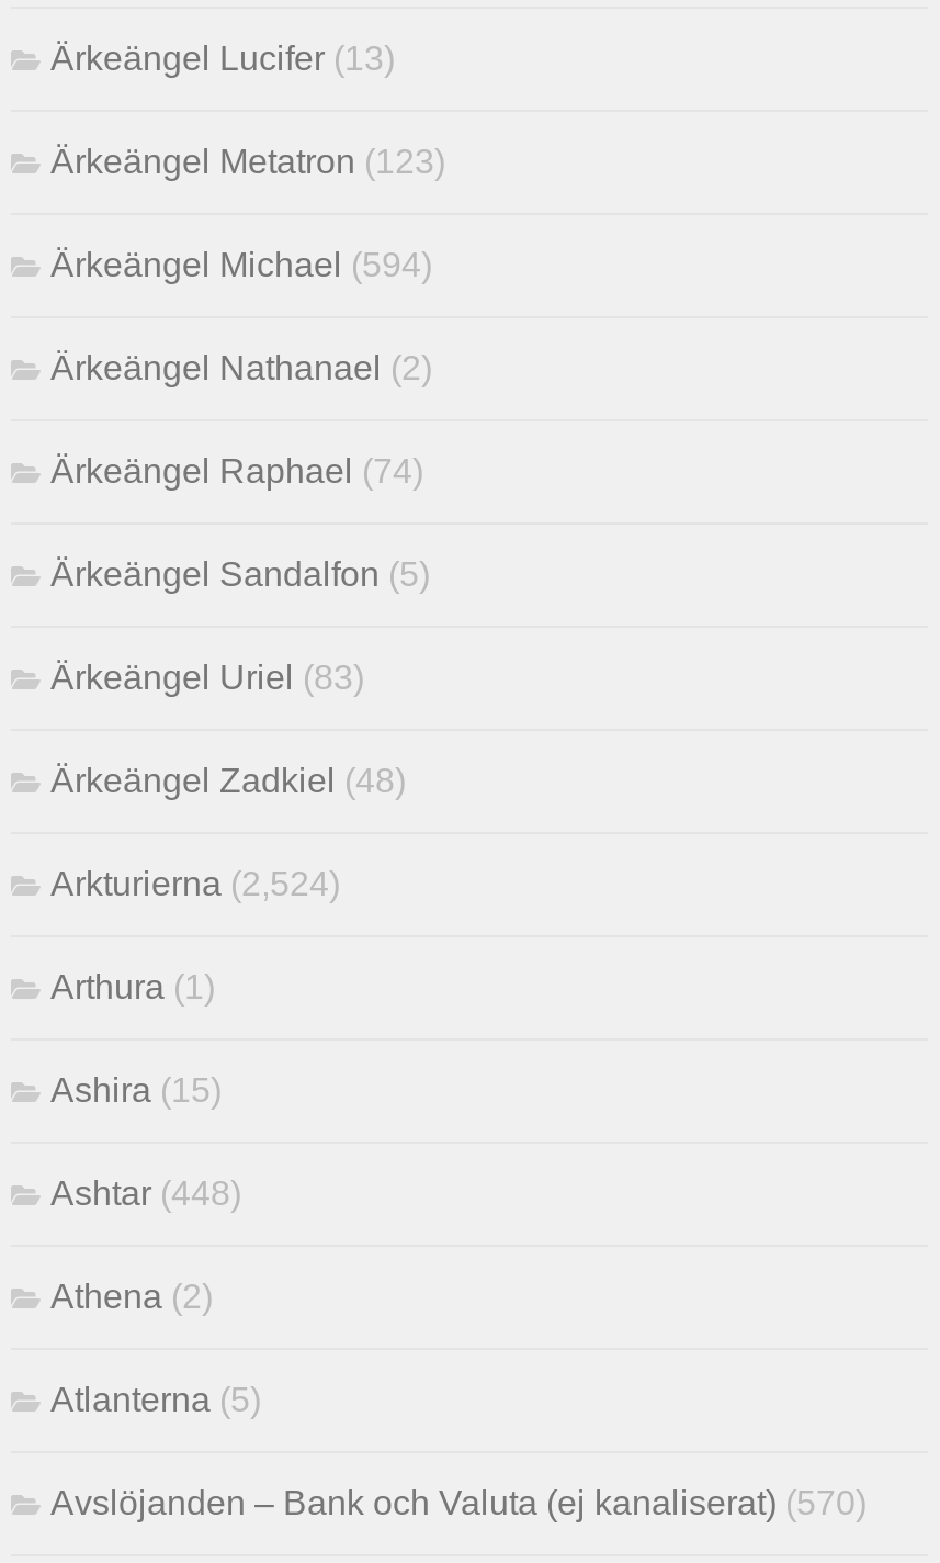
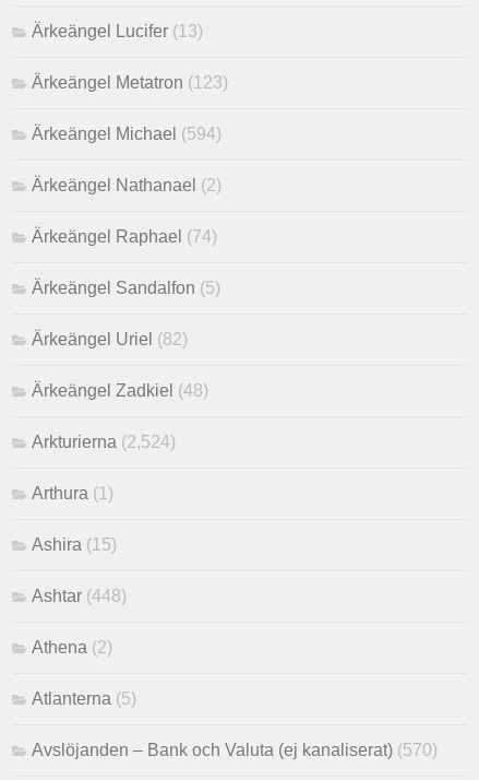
- Ärkeängel Uriel (83)
+ Ärkeängel Uriel (82)
